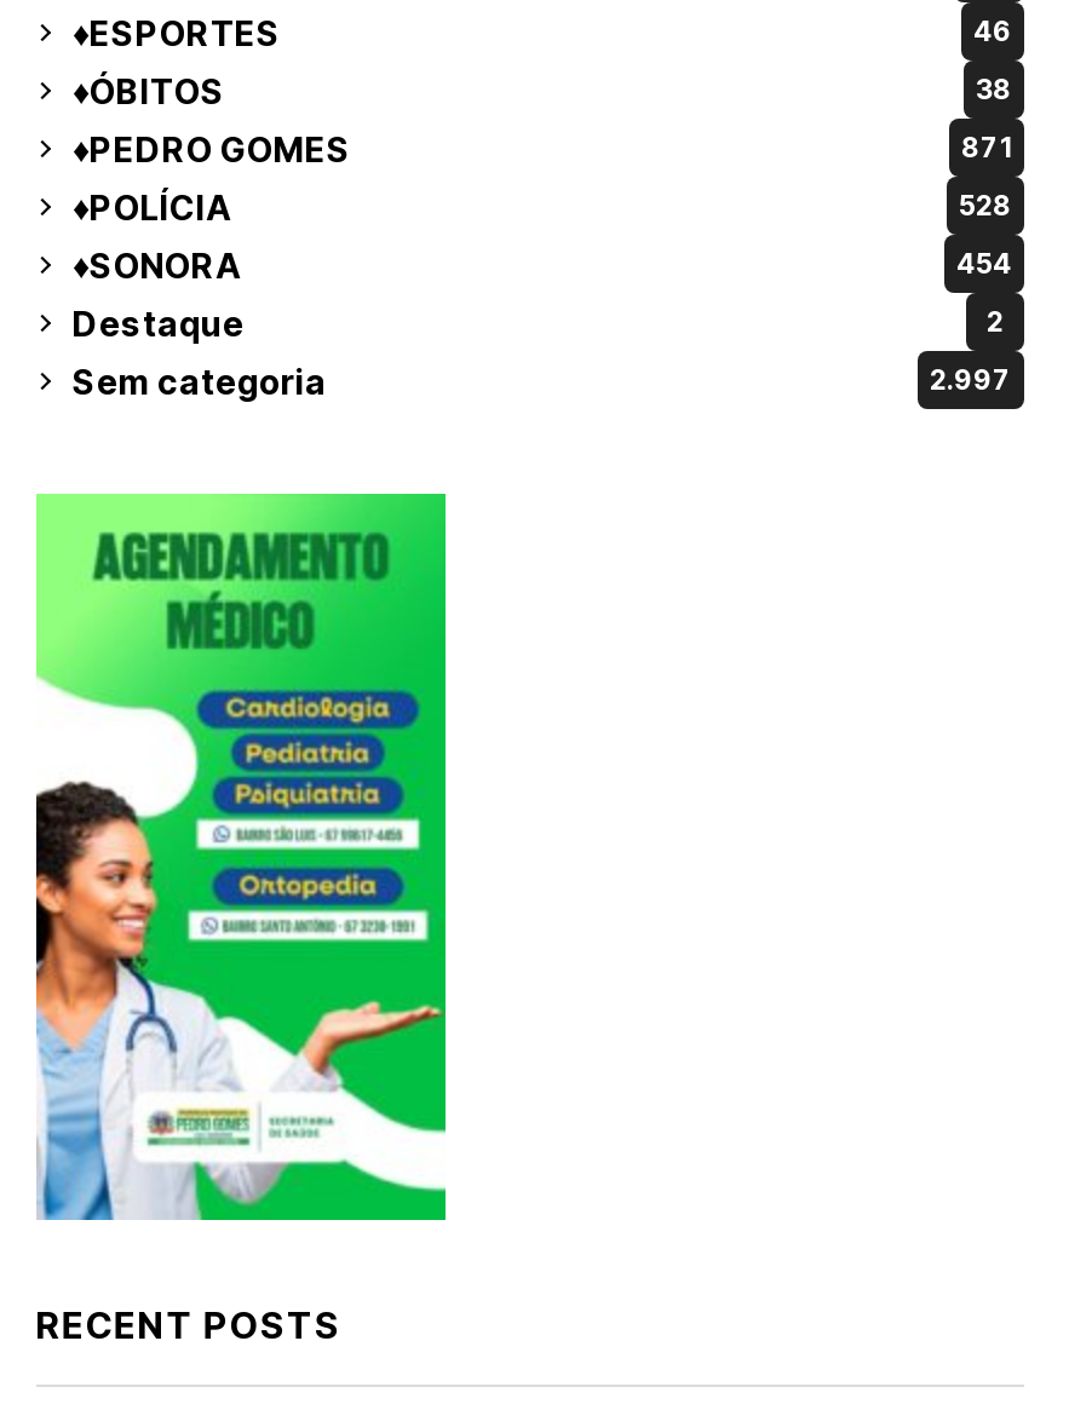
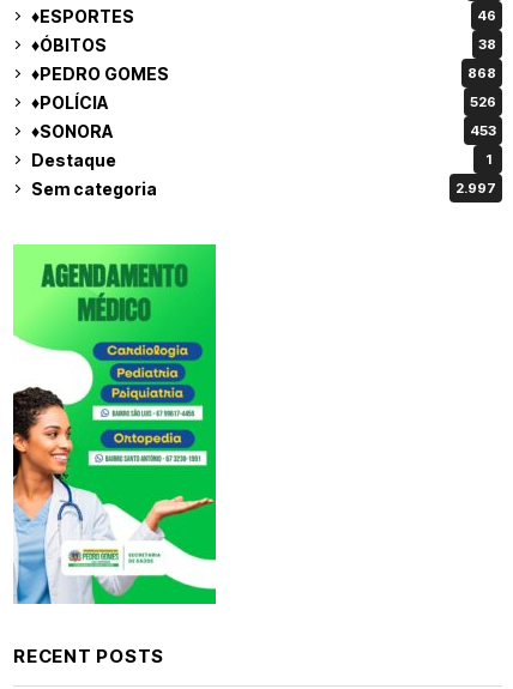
- 871
+ 868

- 528
+ 526

- 454
+ 453

- 2
+ 1
